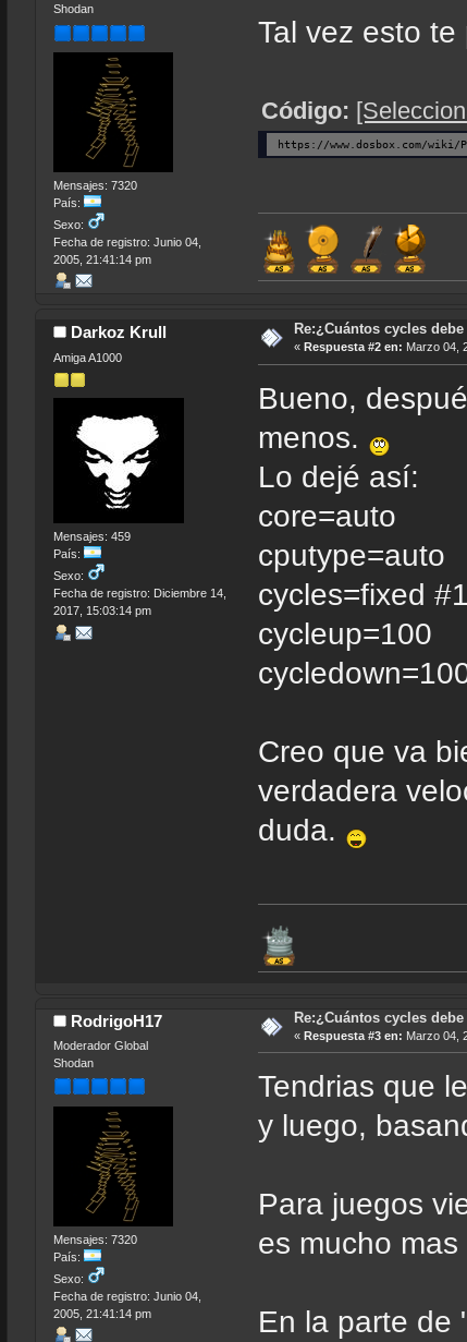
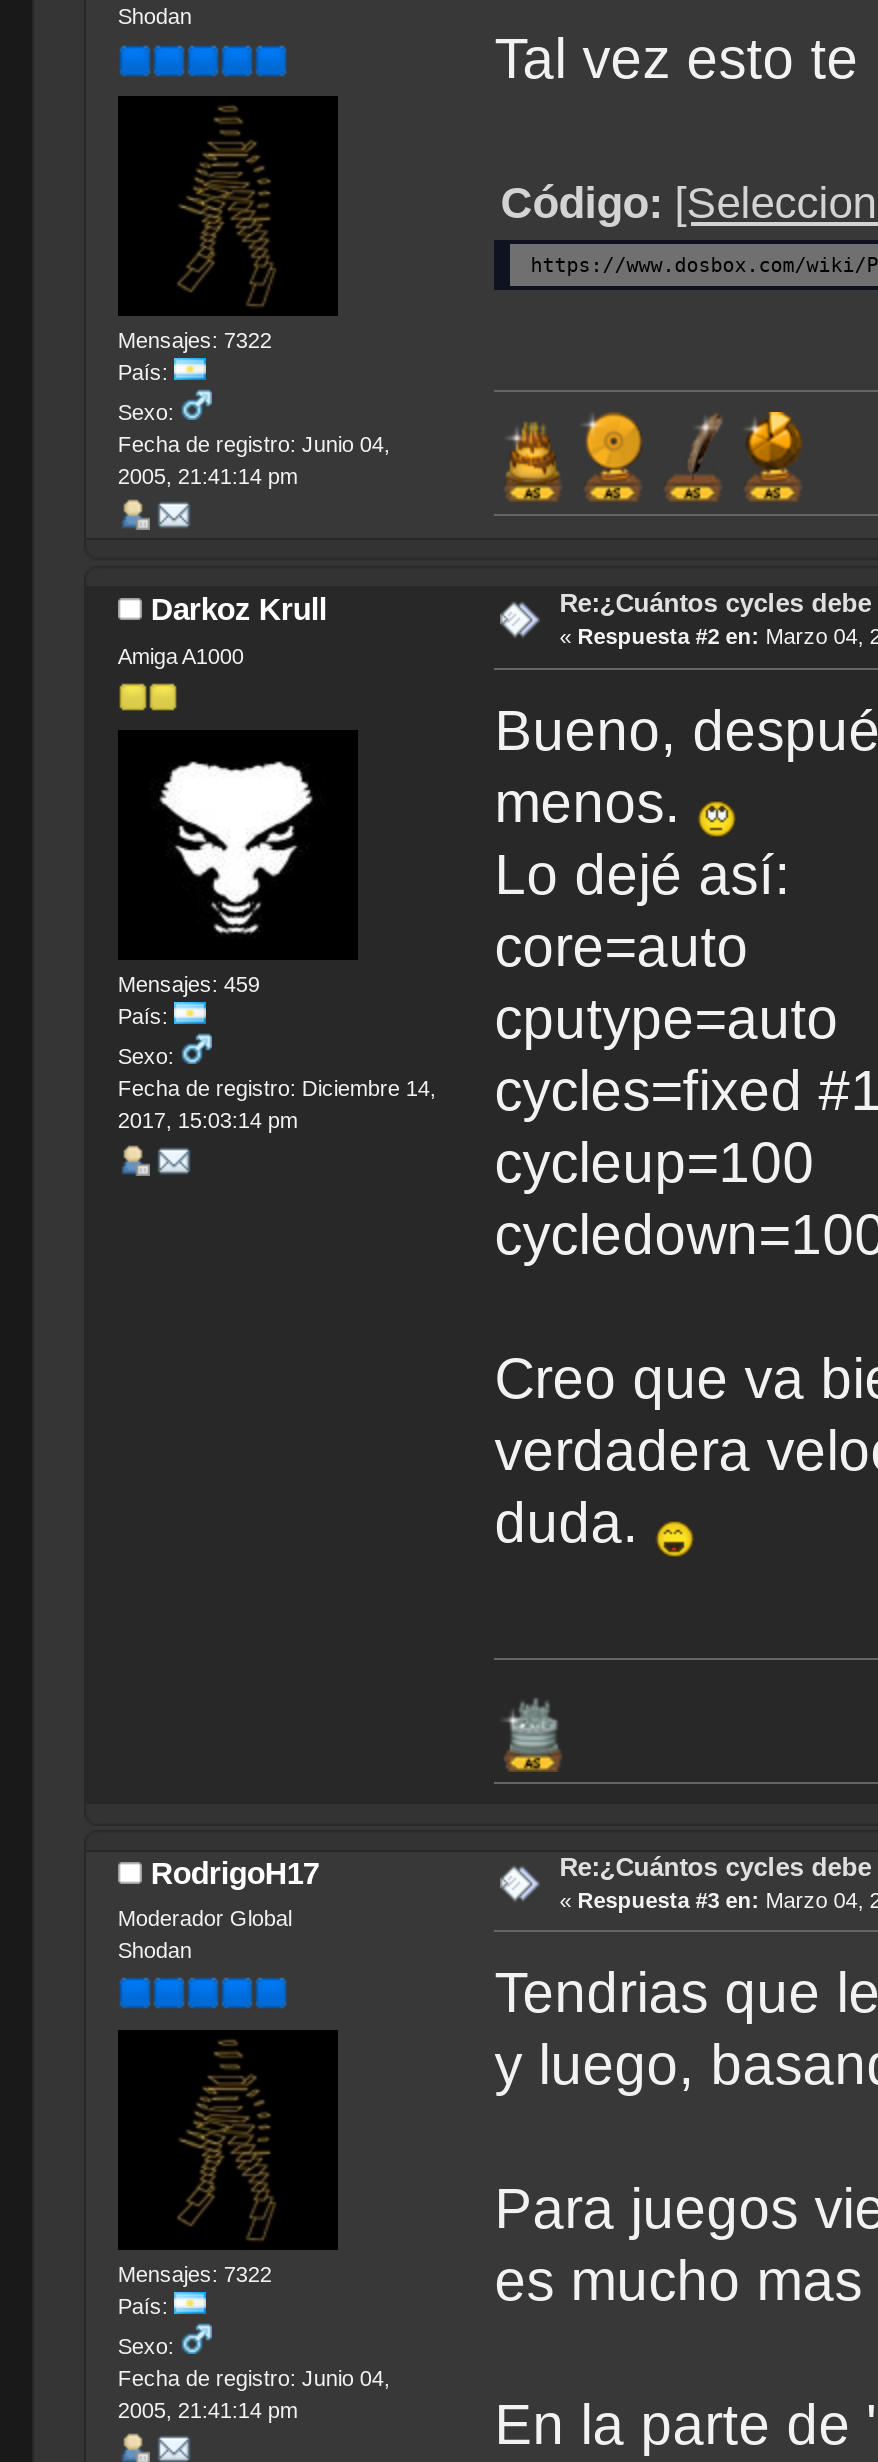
- Mensajes: 7320
+ Mensajes: 7322

- Mensajes: 7320
+ Mensajes: 7322
